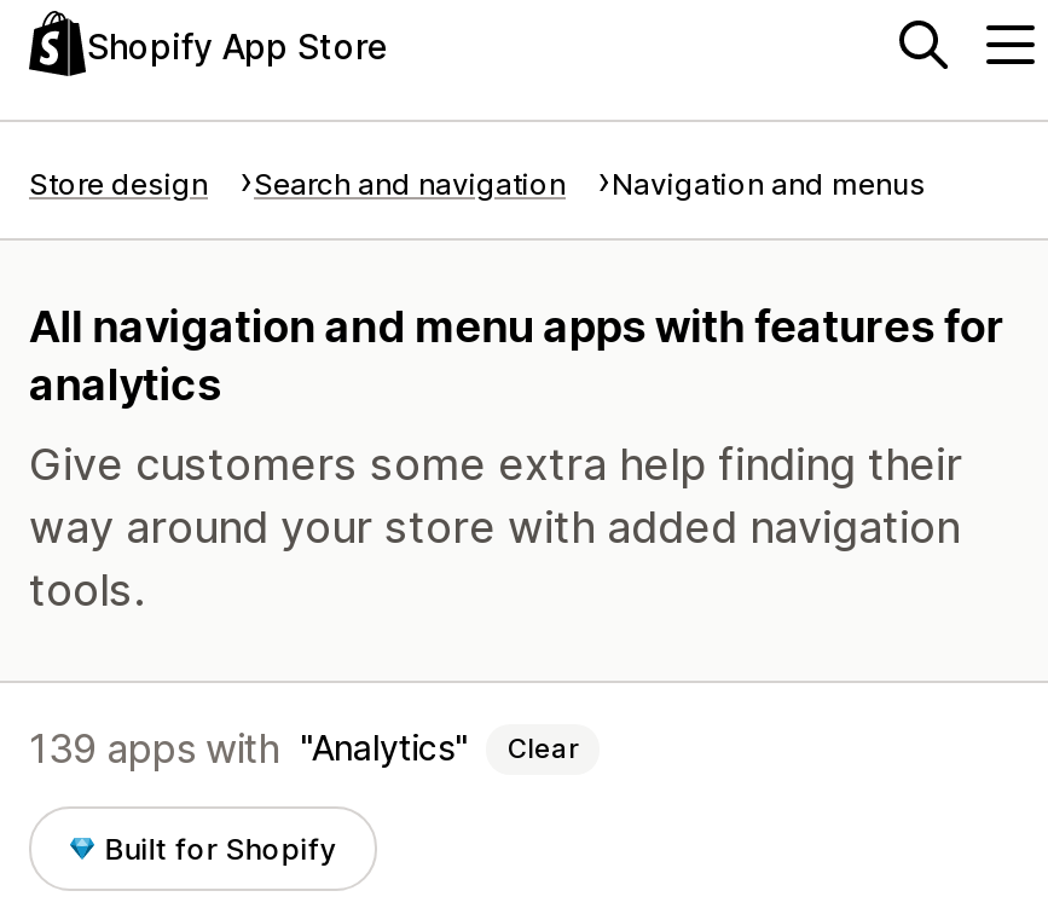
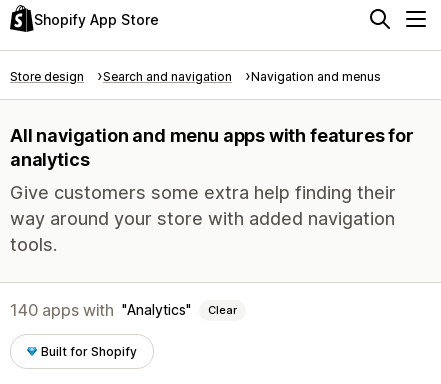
- 139 apps with Analytics Clear
+ 140 apps with Analytics Clear
